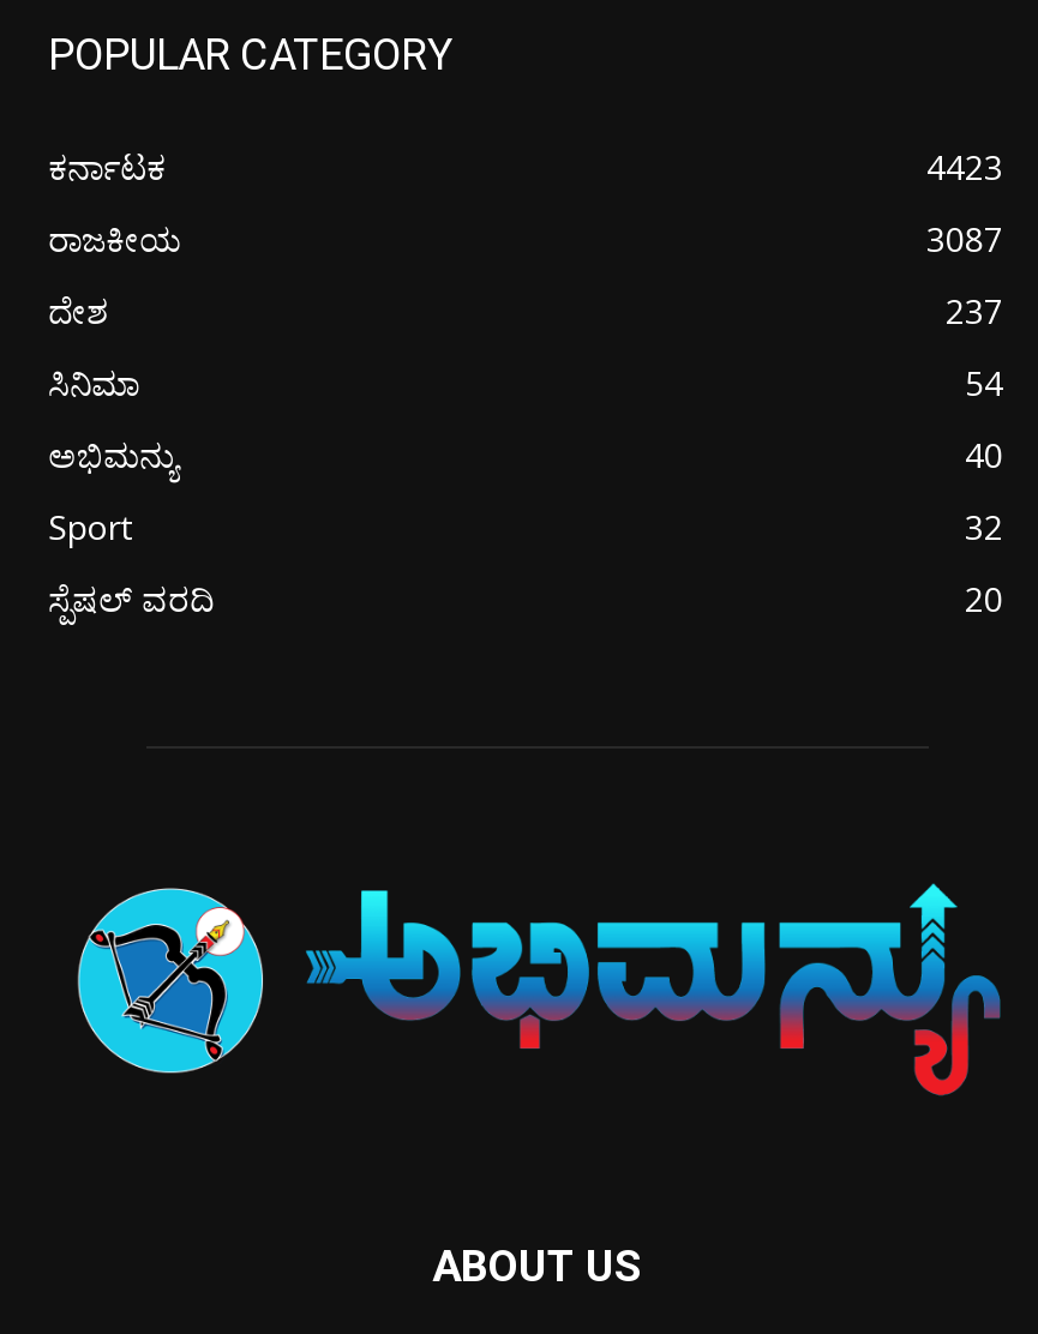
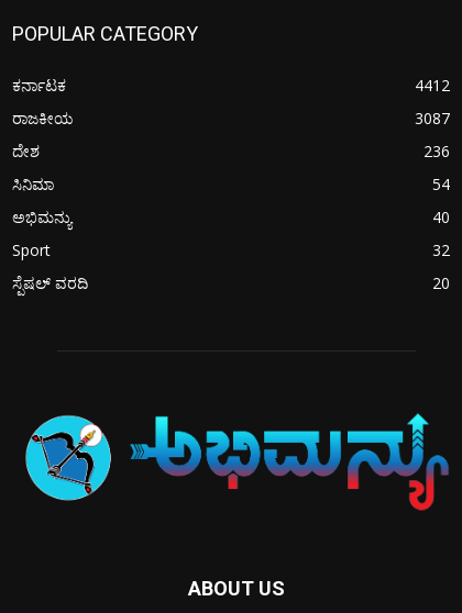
- 4423
+ 4412

- 237
+ 236
